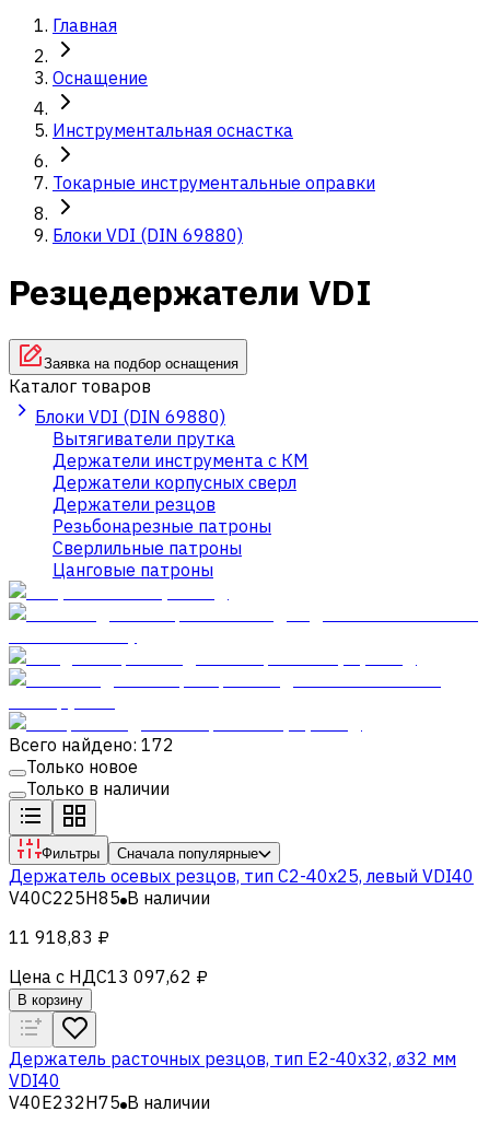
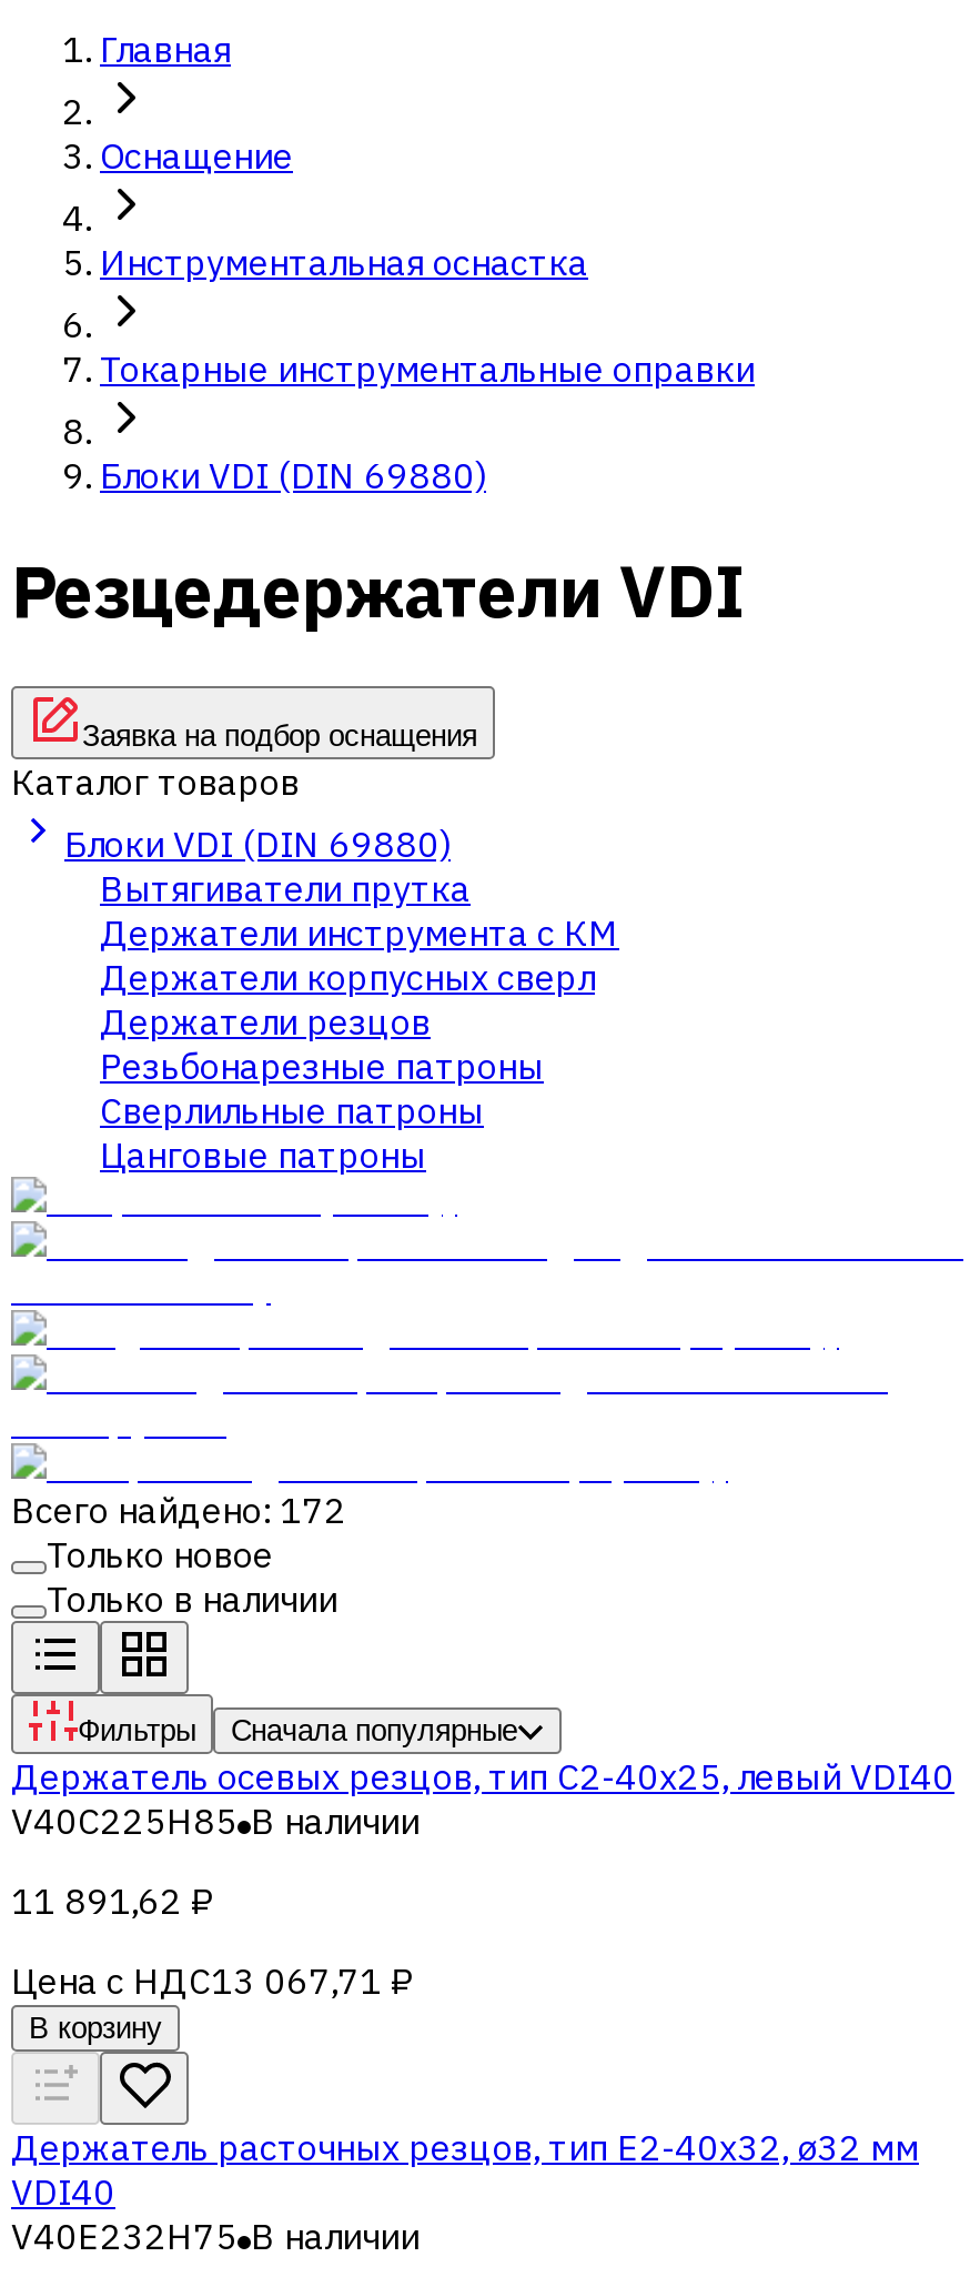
- 11 918,83 ₽
+ 11 891,62 ₽

- Цена с НДС13 097,62 ₽
+ Цена с НДС13 067,71 ₽
